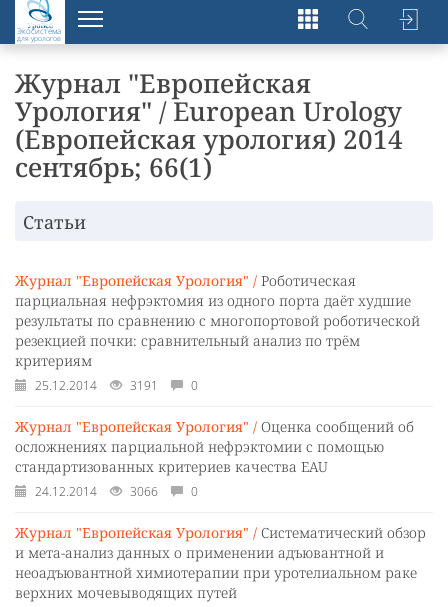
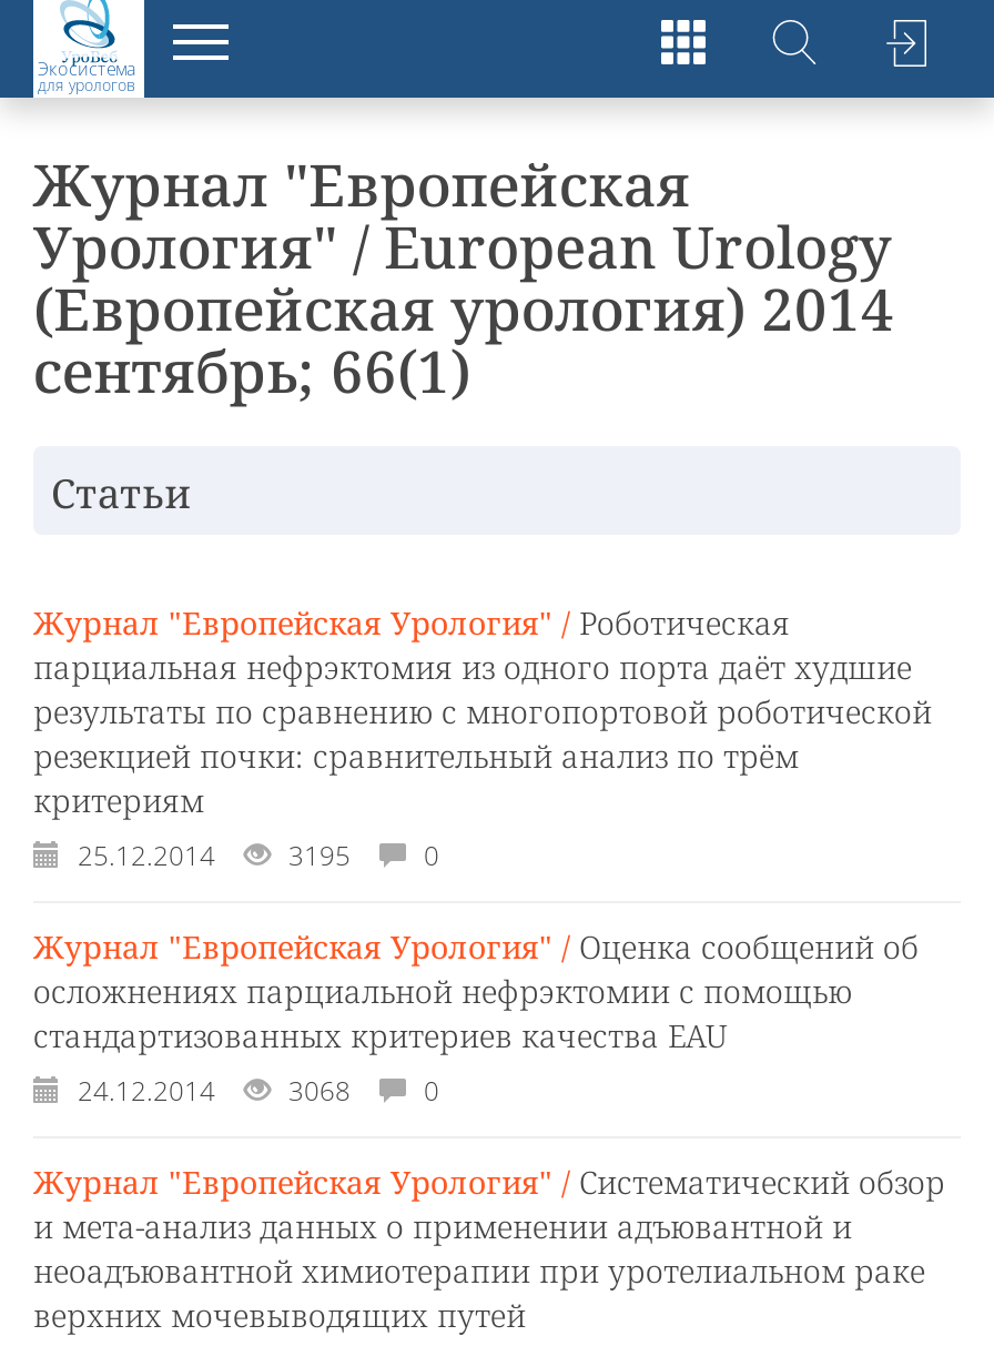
- 25.12.2014 3191 0
+ 25.12.2014 3195 0

- 24.12.2014 3066 0
+ 24.12.2014 3068 0
